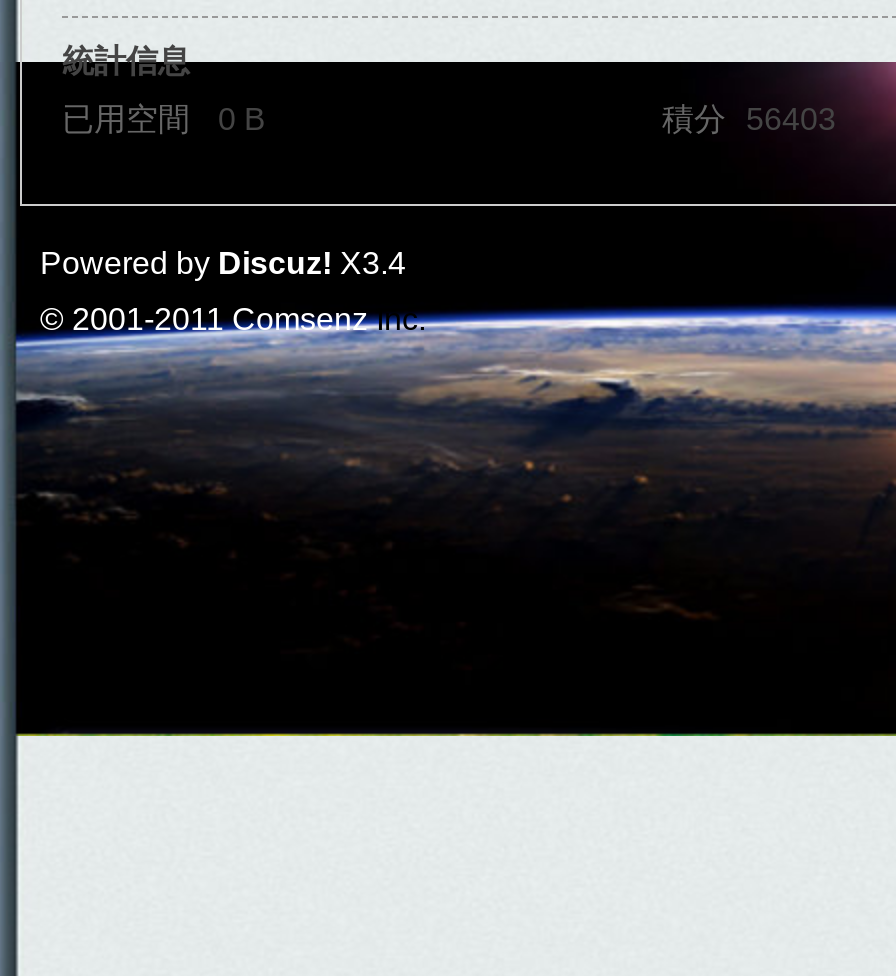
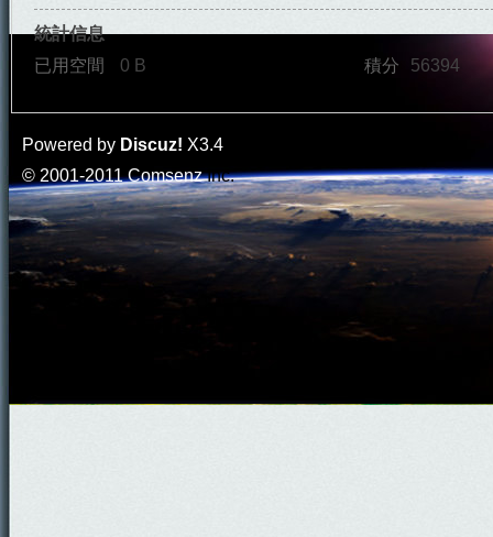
- 積分 56403
+ 積分 56394
